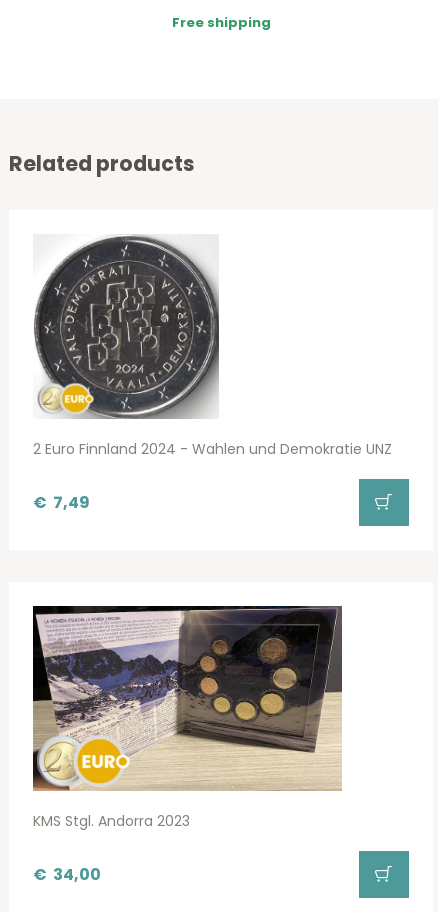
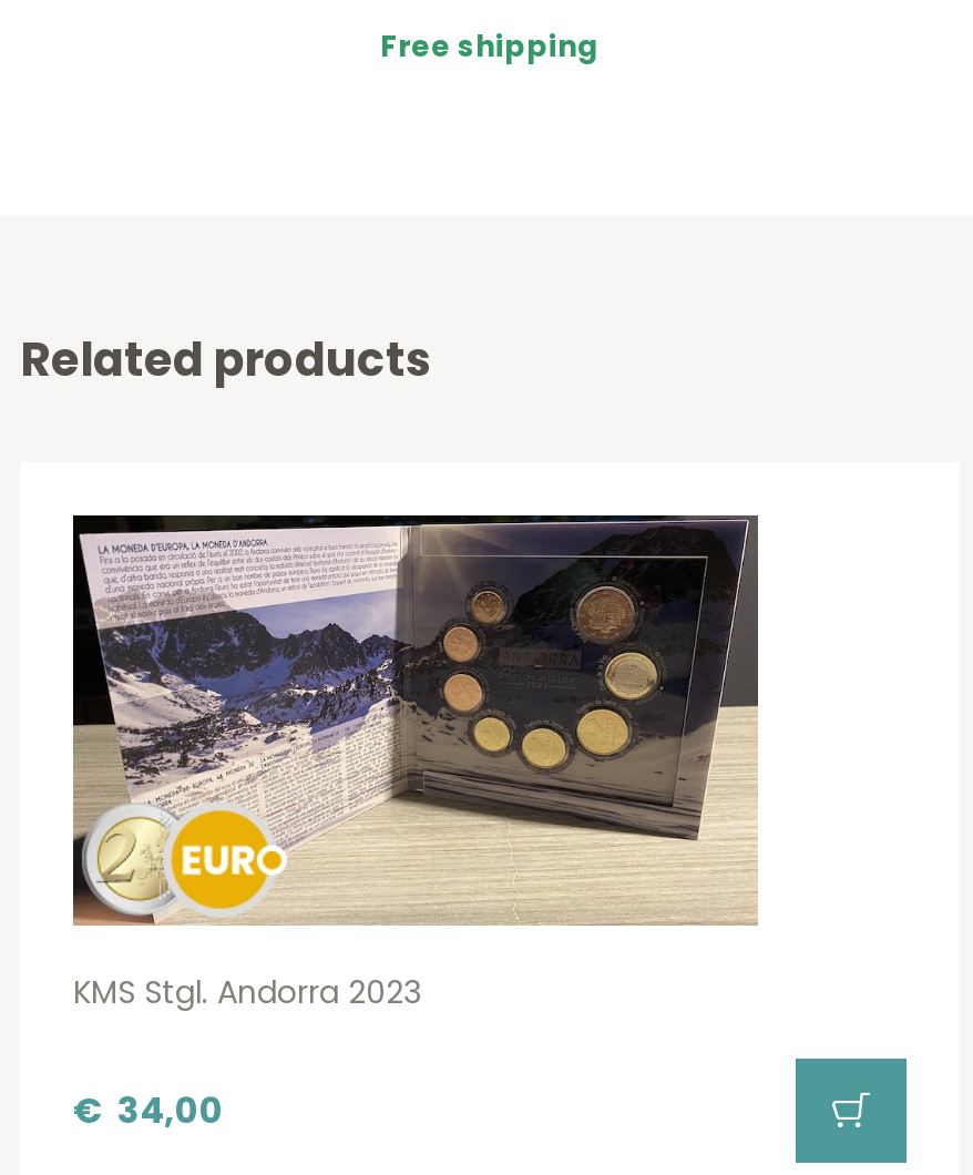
- [image]
- 2 Euro Finnland 2024 - Wahlen und Demokratie UNZ
- € 7,49
